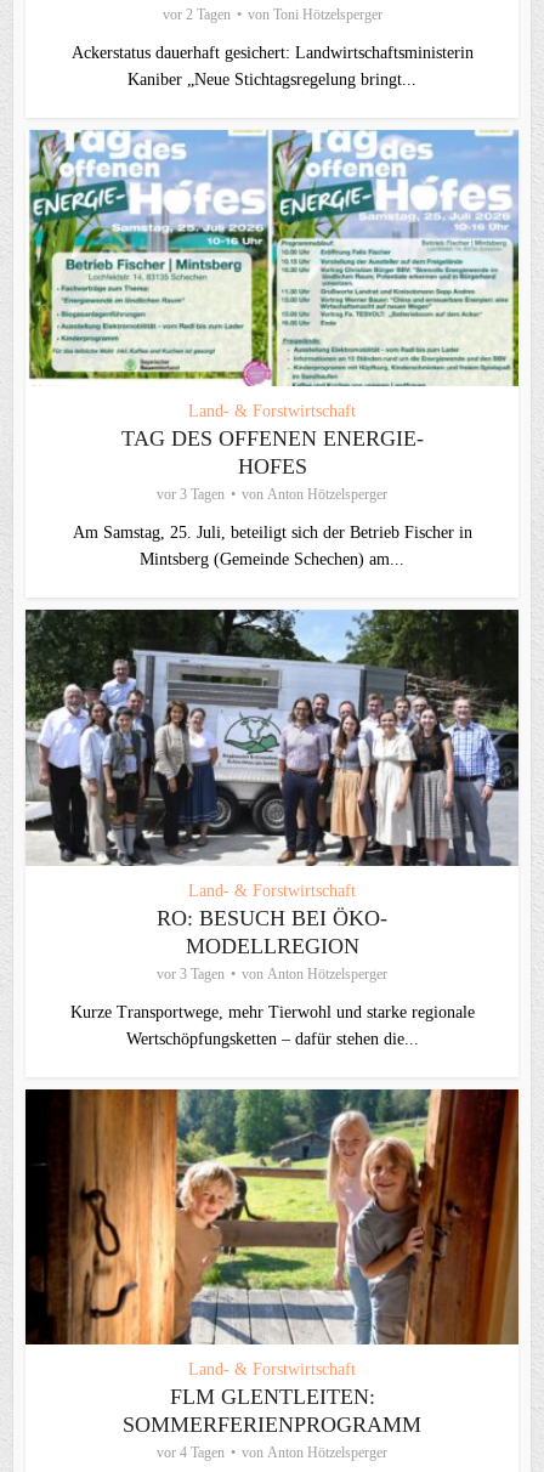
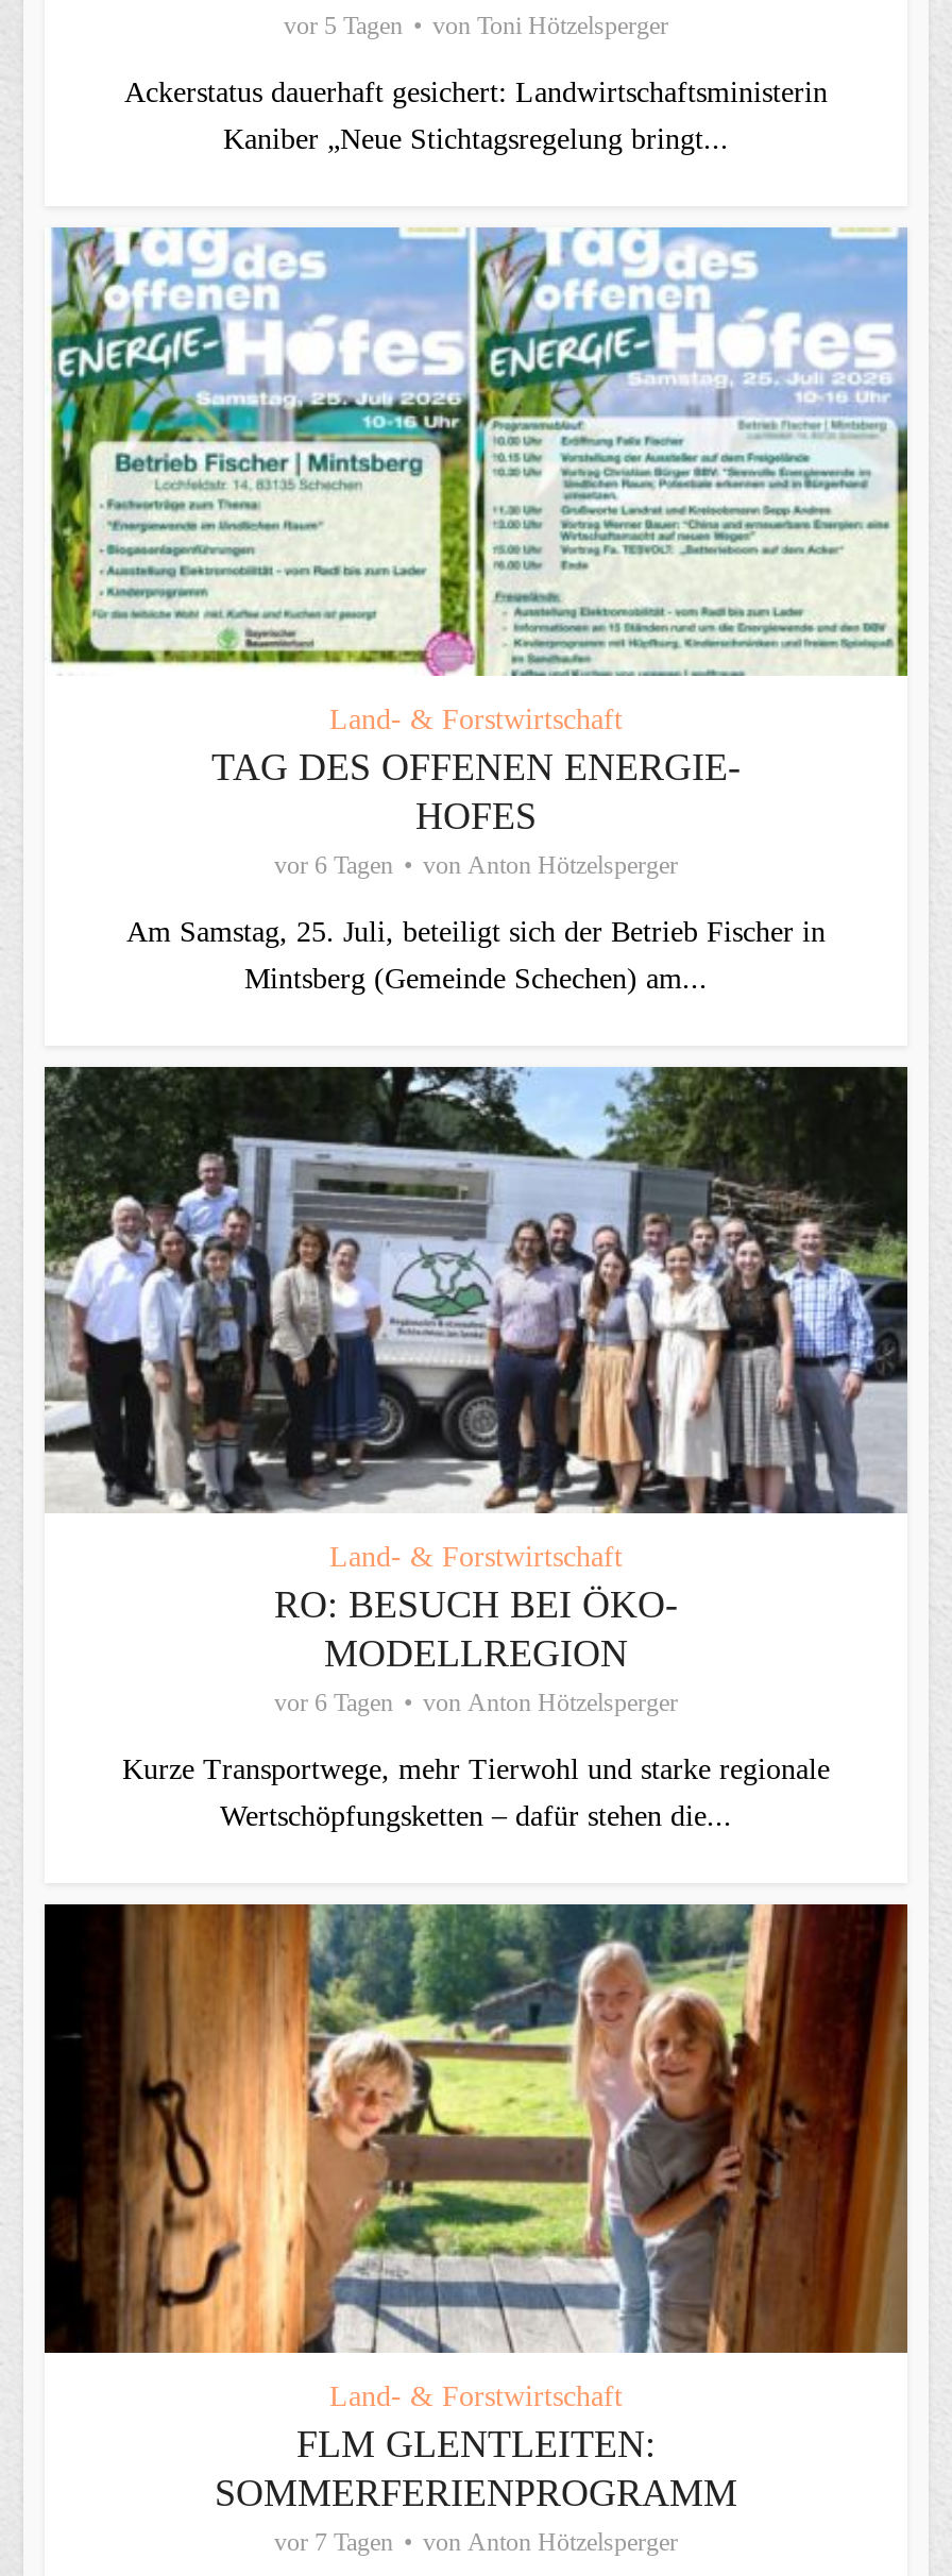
- vor 2 Tagen von Toni Hötzelsperger
+ vor 5 Tagen von Toni Hötzelsperger

- vor 3 Tagen von Anton Hötzelsperger
+ vor 6 Tagen von Anton Hötzelsperger

- vor 3 Tagen von Anton Hötzelsperger
+ vor 6 Tagen von Anton Hötzelsperger

- vor 4 Tagen von Anton Hötzelsperger
+ vor 7 Tagen von Anton Hötzelsperger
